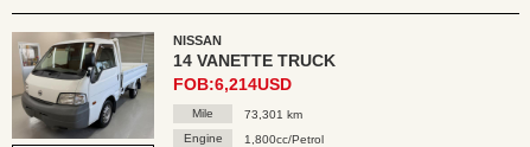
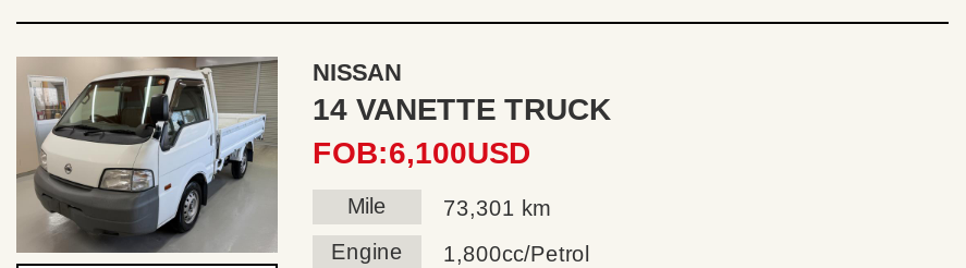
- FOB:6,214USD
+ FOB:6,100USD
